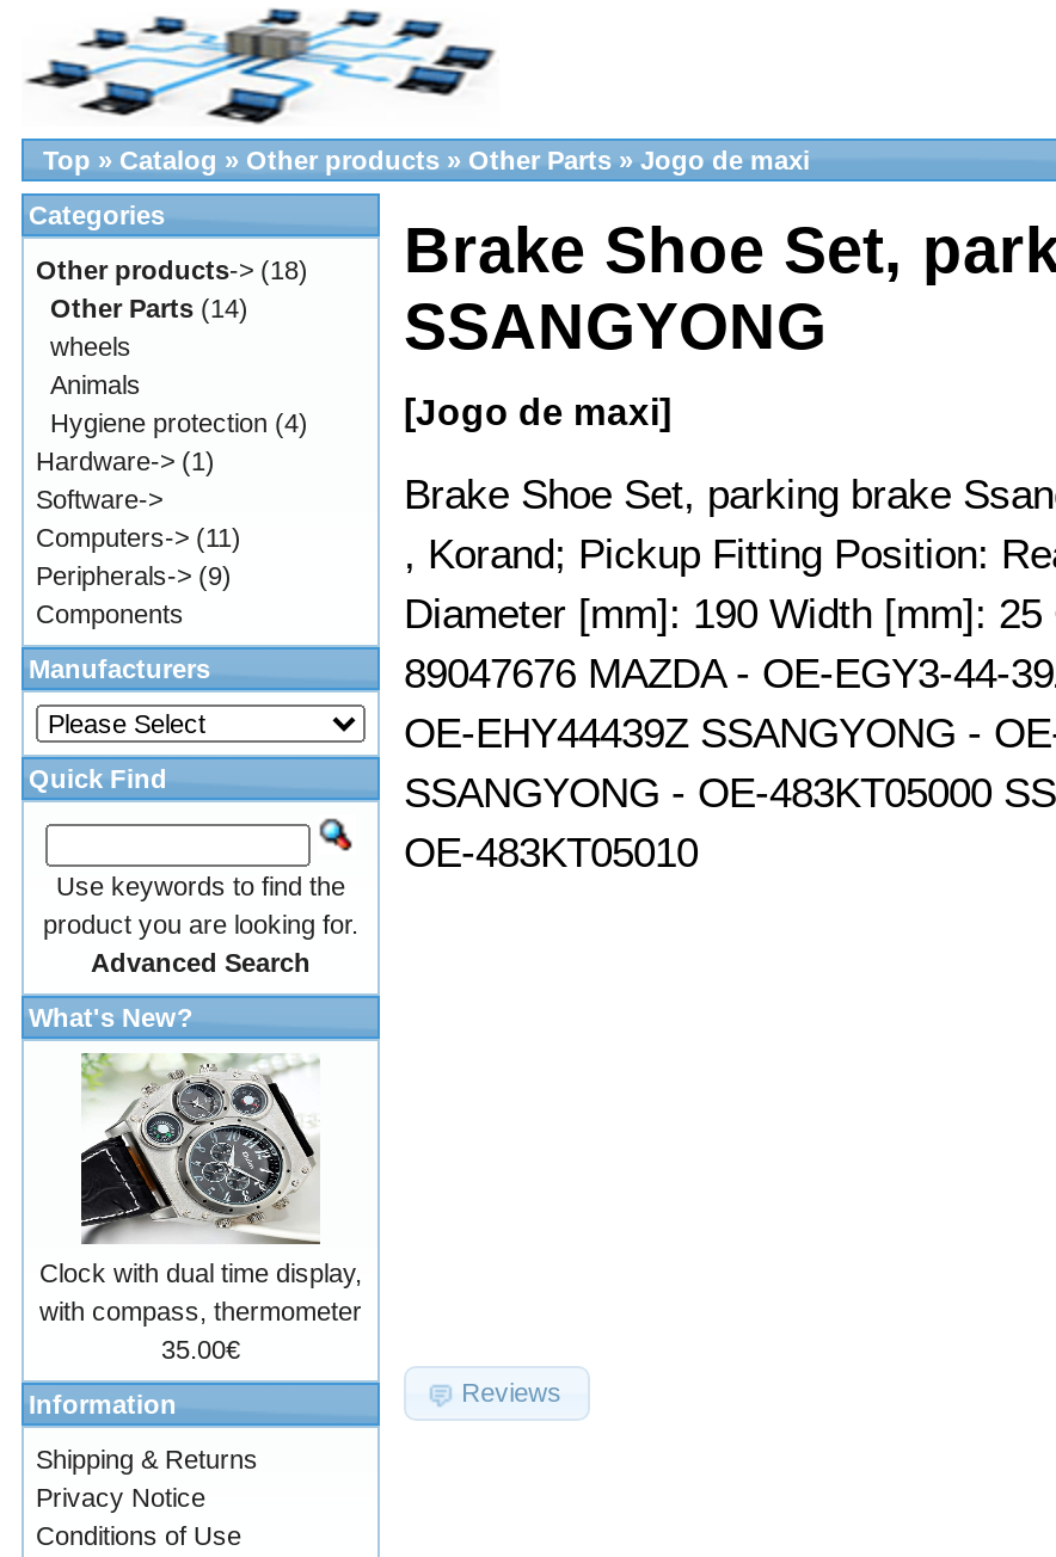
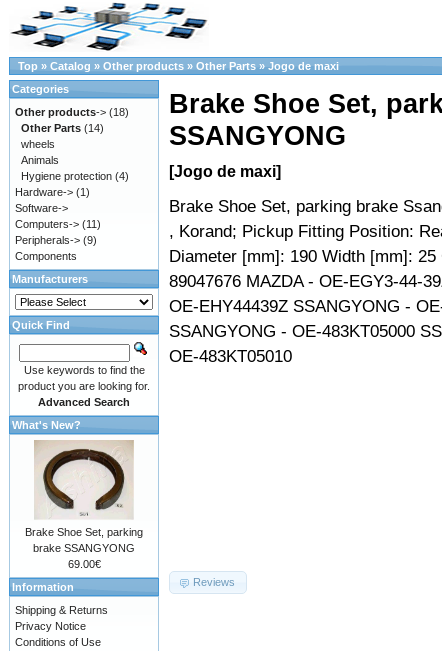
- [image]
- Clock with dual time display,
- with compass, thermometer
- 35.00€
+ [image]
+ Brake Shoe Set, parking
+ brake SSANGYONG
+ 69.00€
